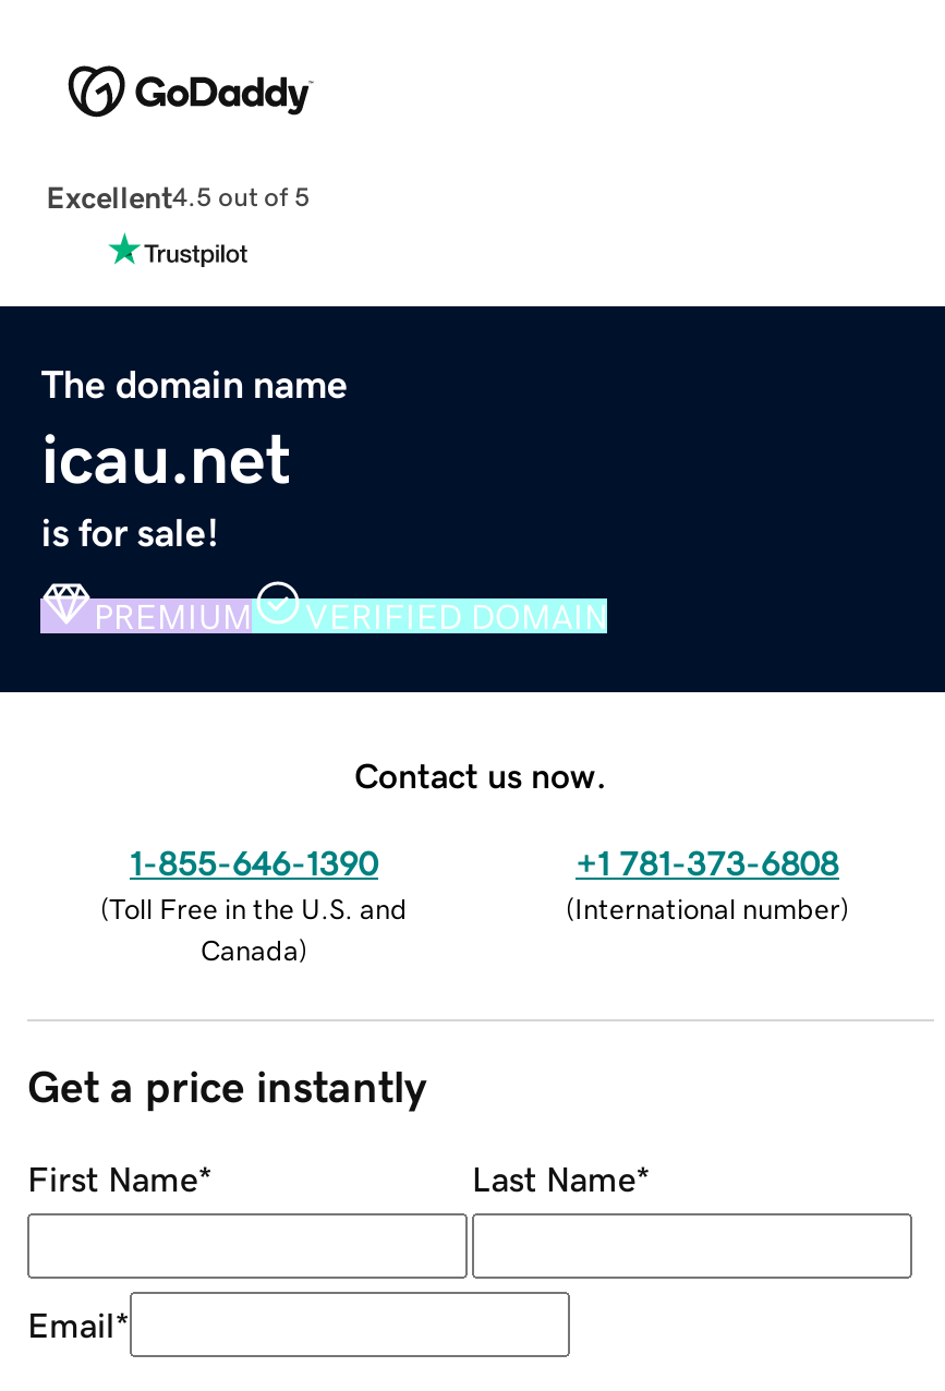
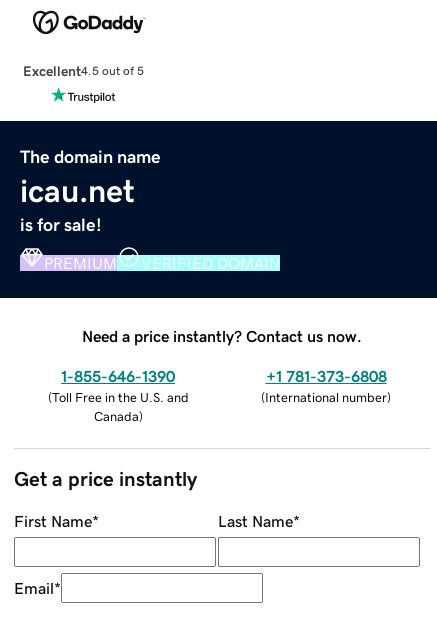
- Contact us now.
+ Need a price instantly? Contact us now.
